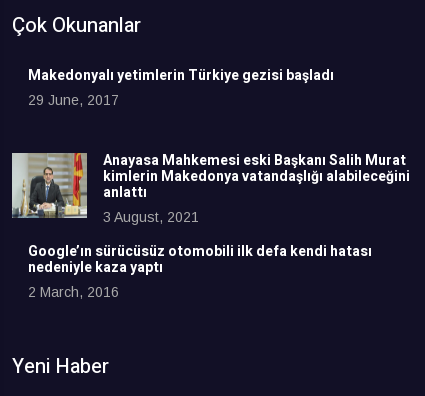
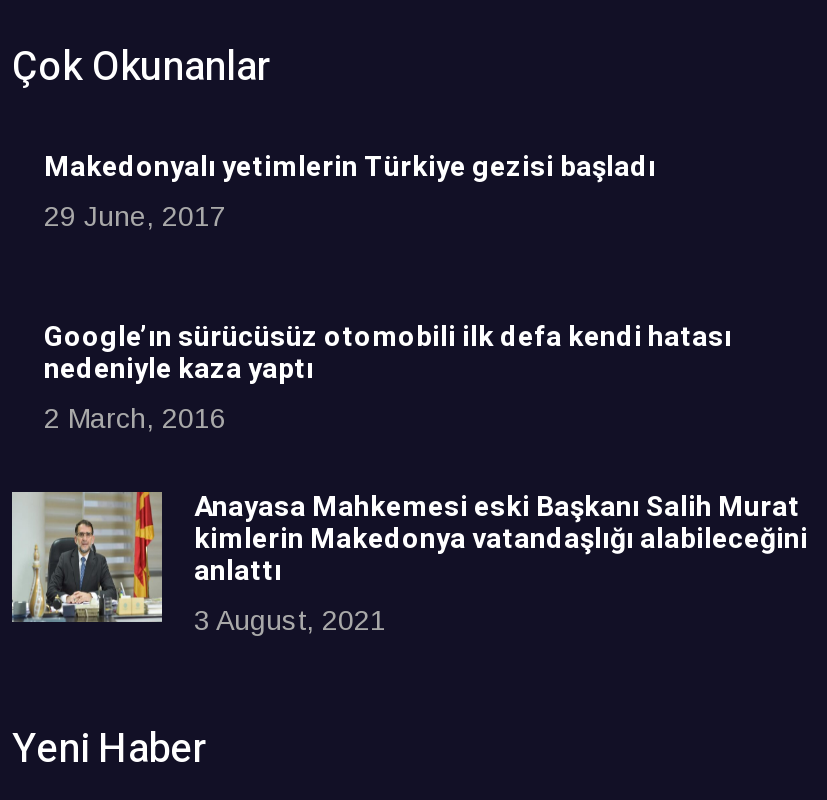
moved down: [image] | Anayasa Mahkemesi eski Başkanı Salih Murat | kimlerin Makedonya vatandaşlığı alabileceğini | anlattı | 3 August, 2021

moved up: Google’ın sürücüsüz otomobili ilk defa kendi hatası | nedeniyle kaza yaptı | 2 March, 2016
